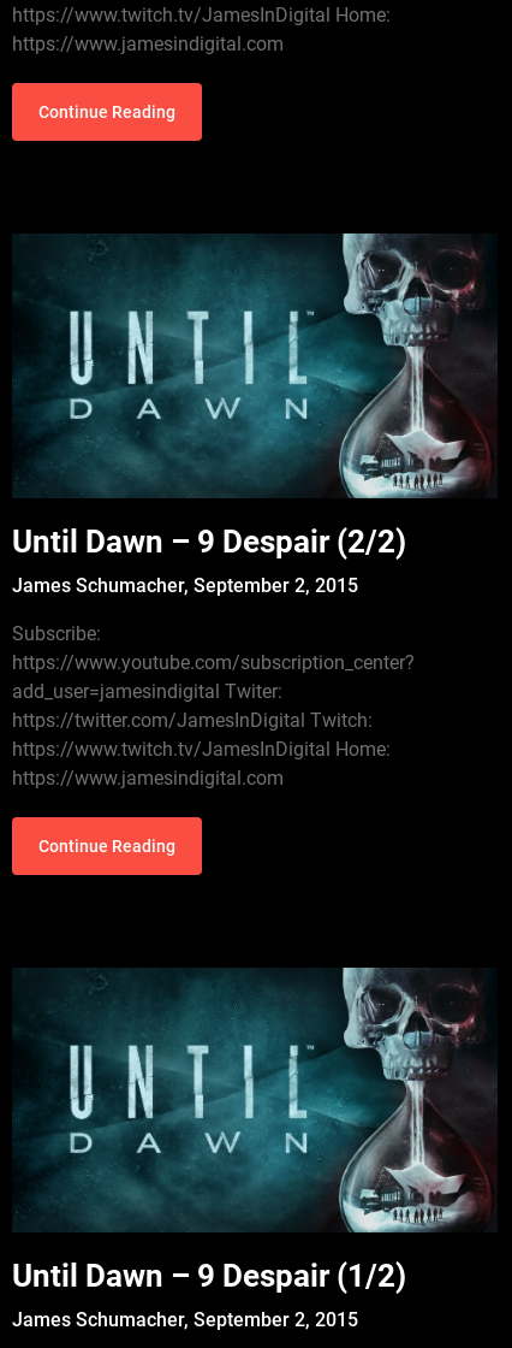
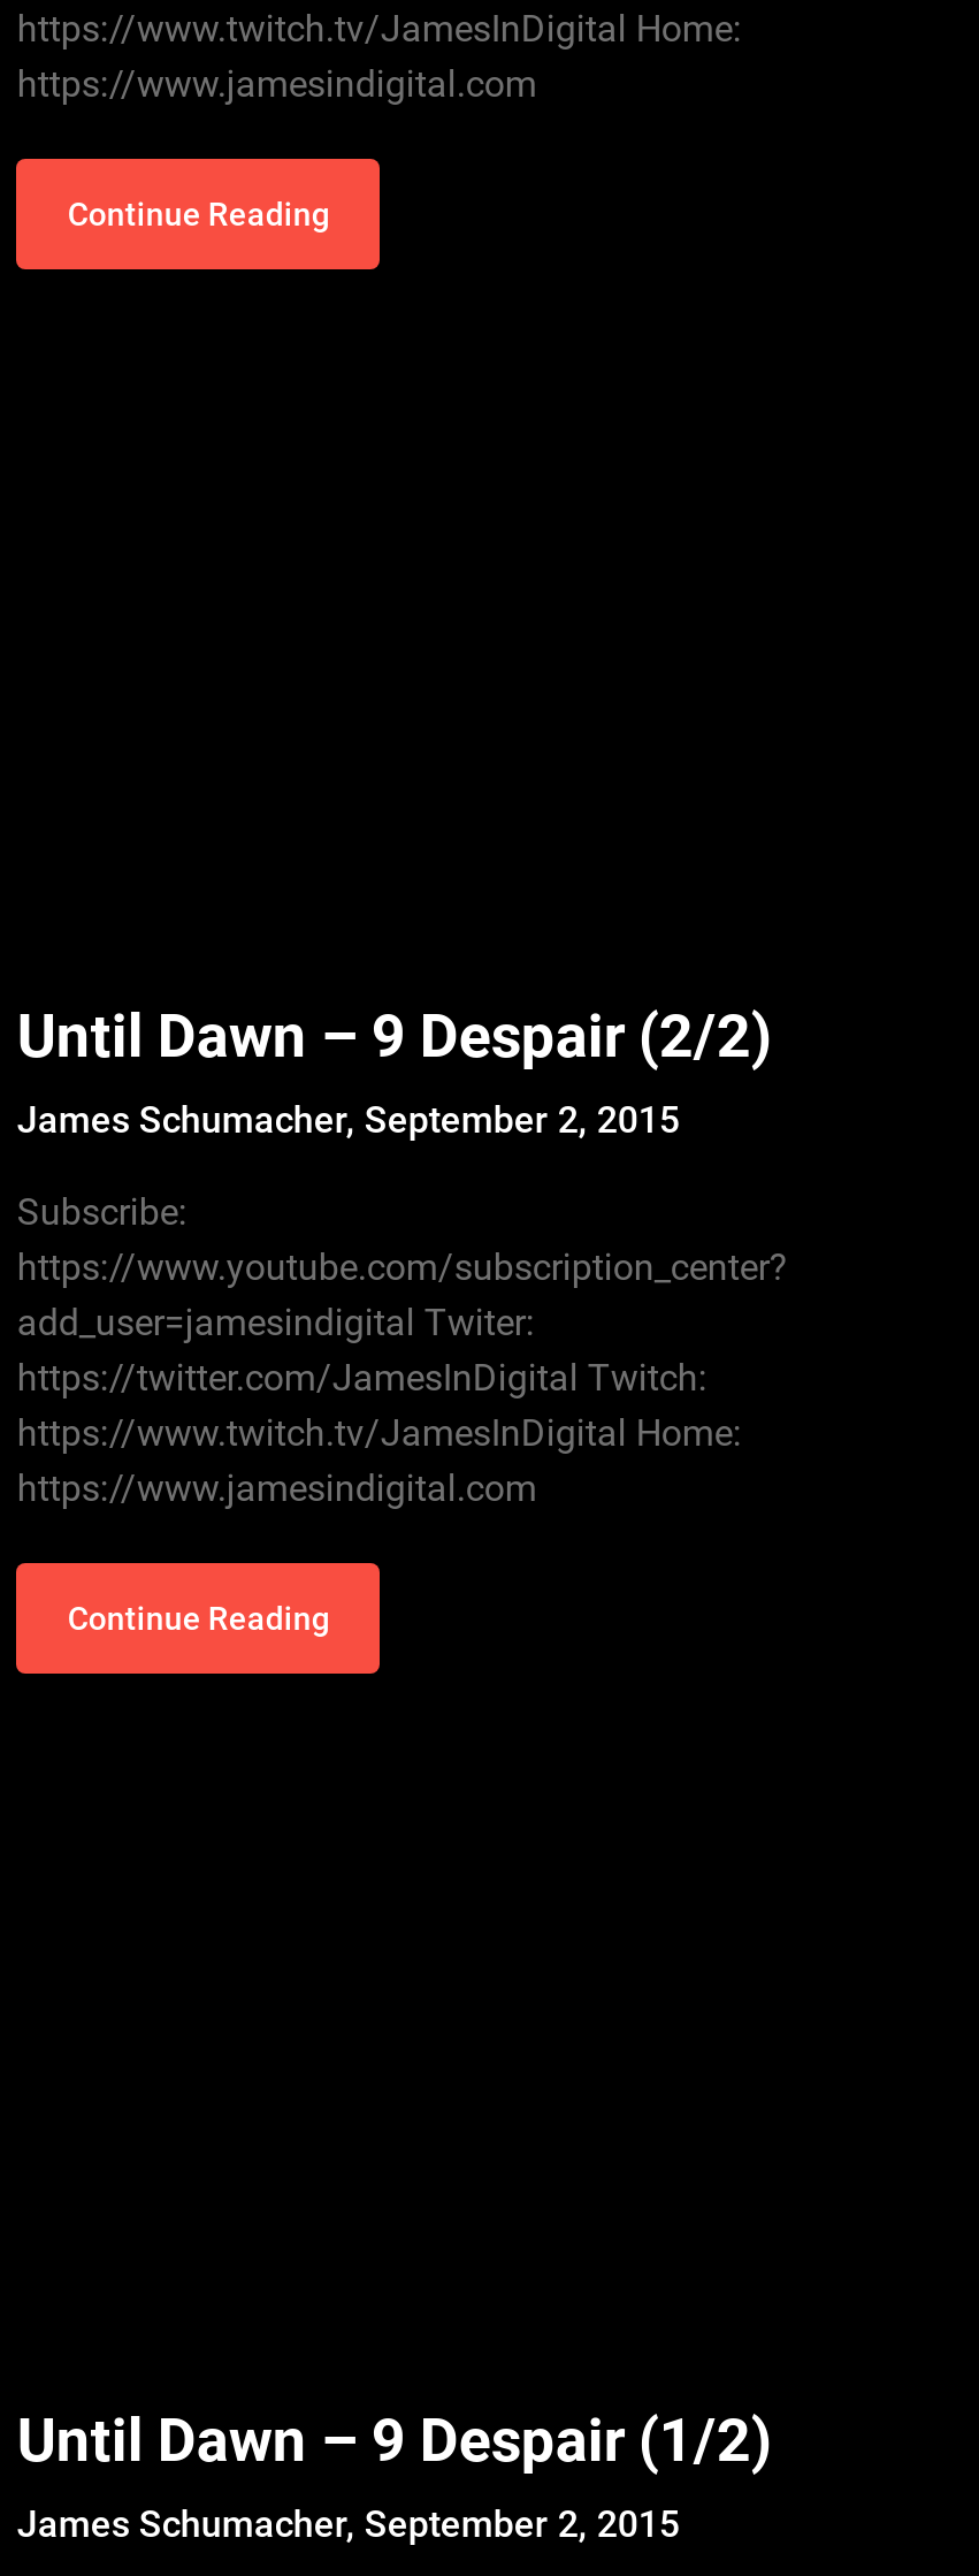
- [image]

- [image]
